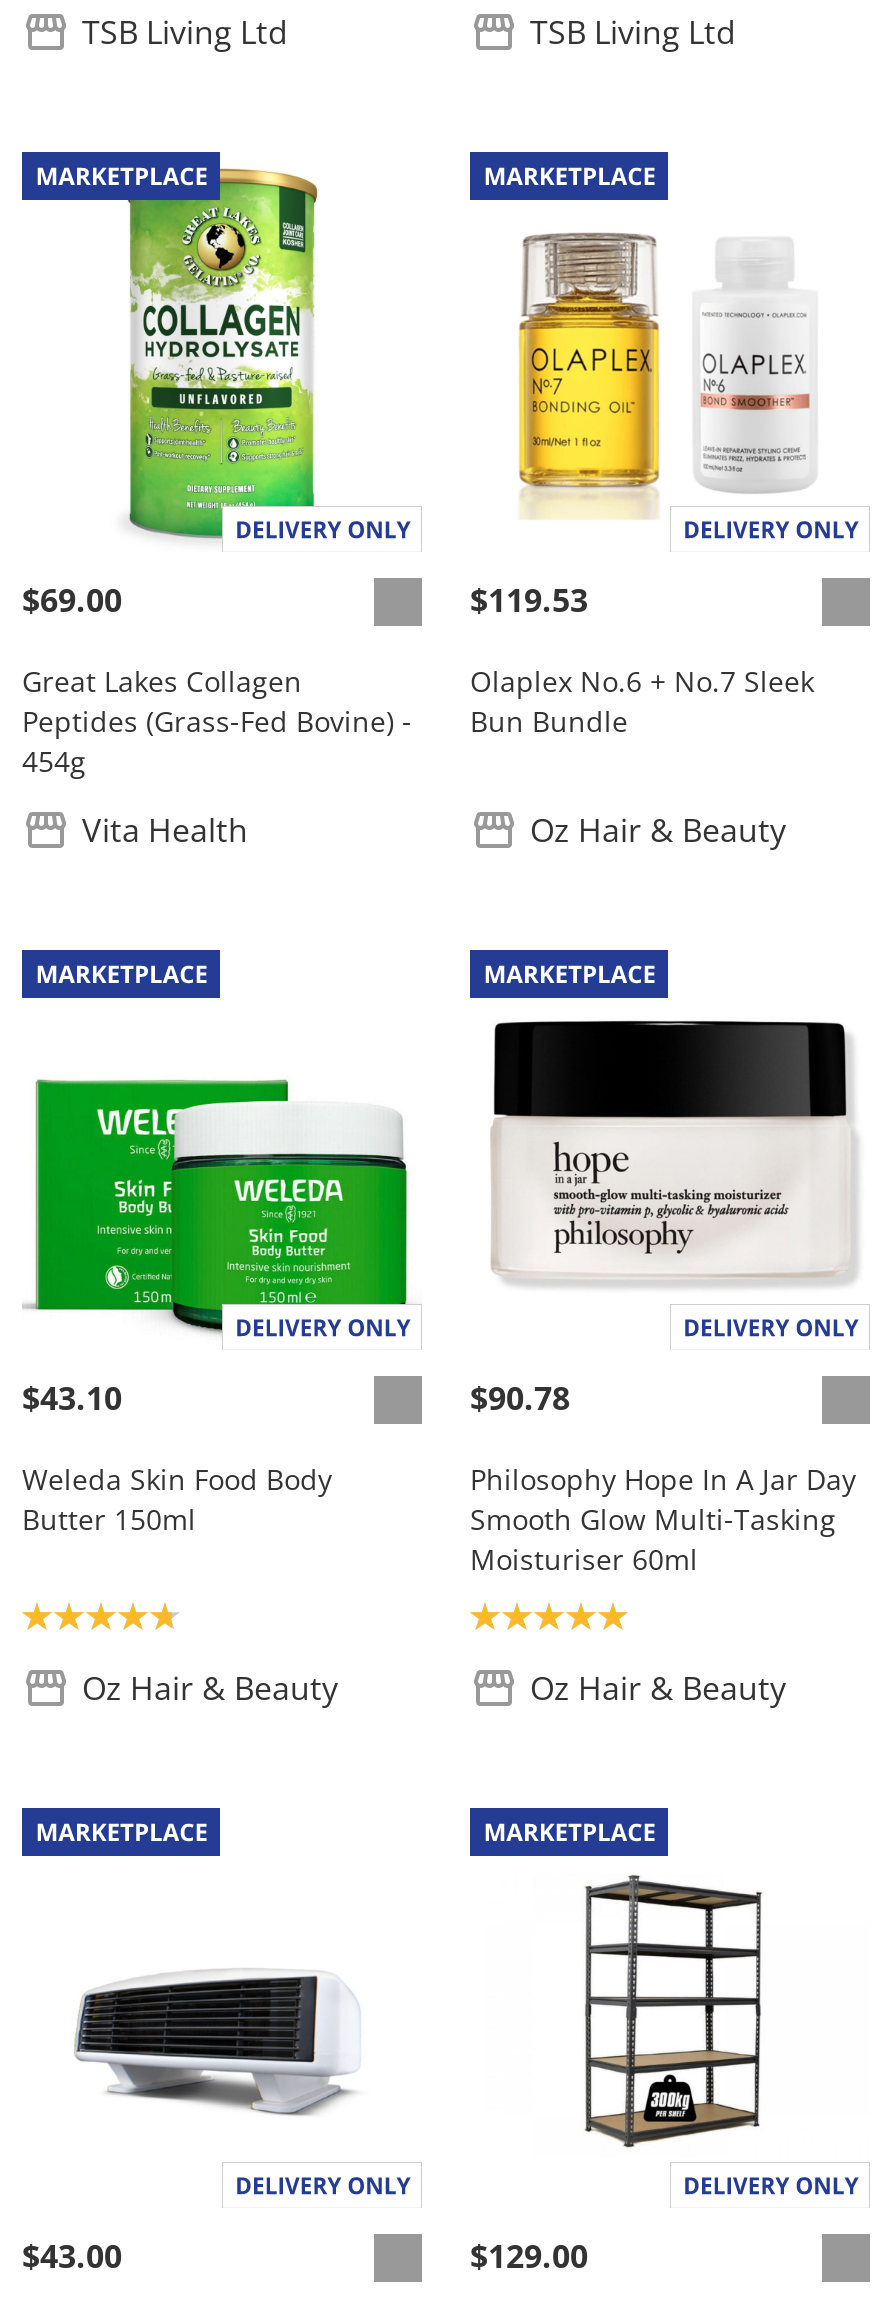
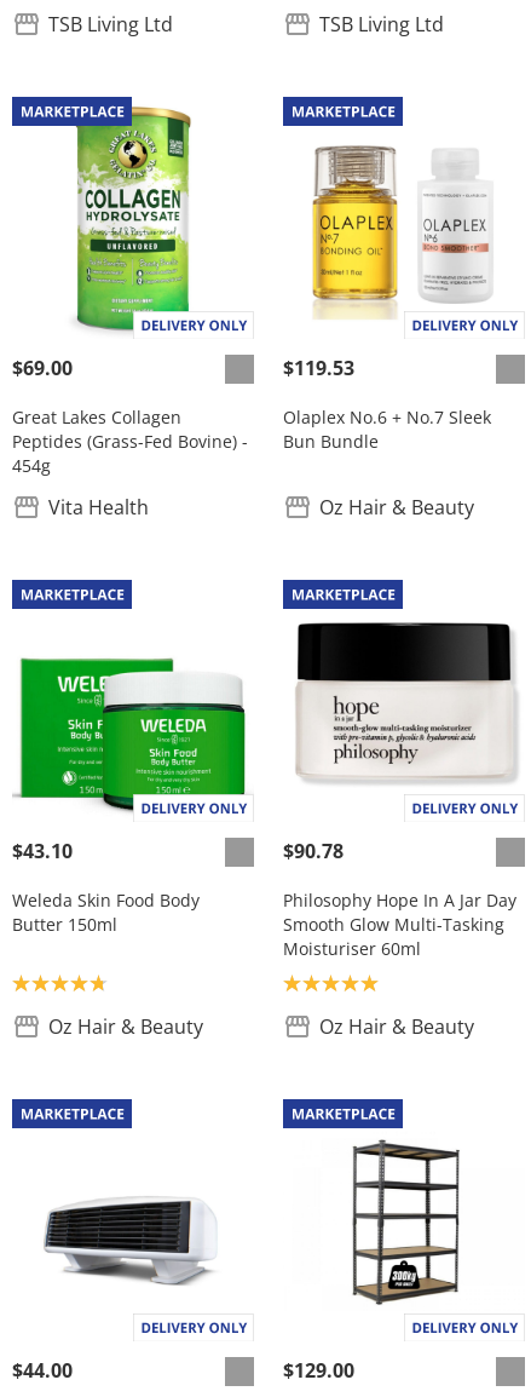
- $43.00
+ $44.00
